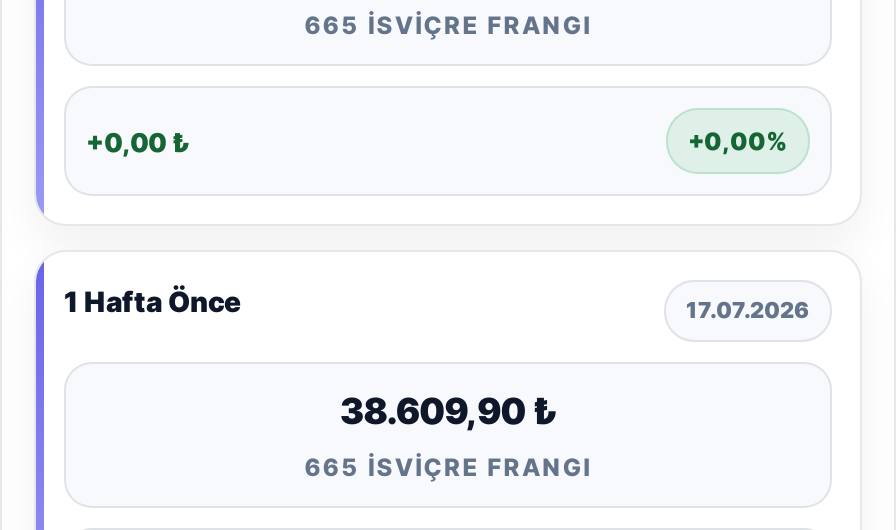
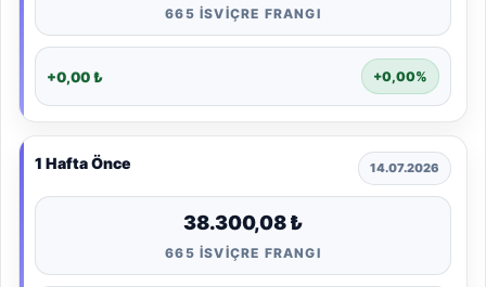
- 17.07.2026
+ 14.07.2026

- 38.609,90 ₺
+ 38.300,08 ₺
